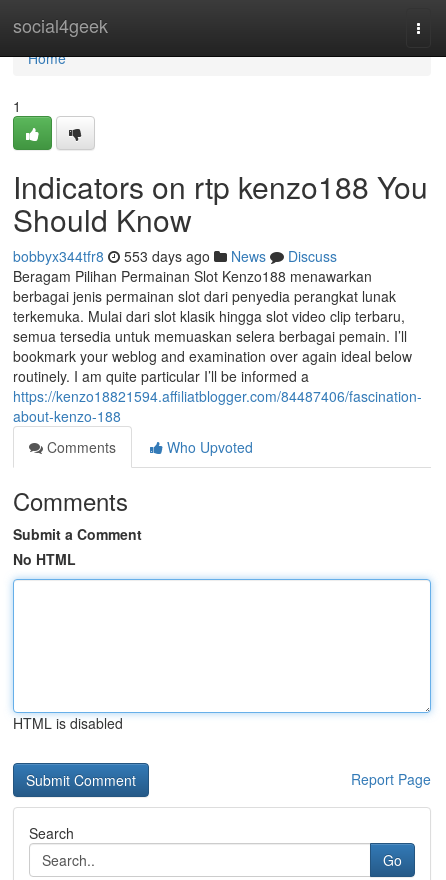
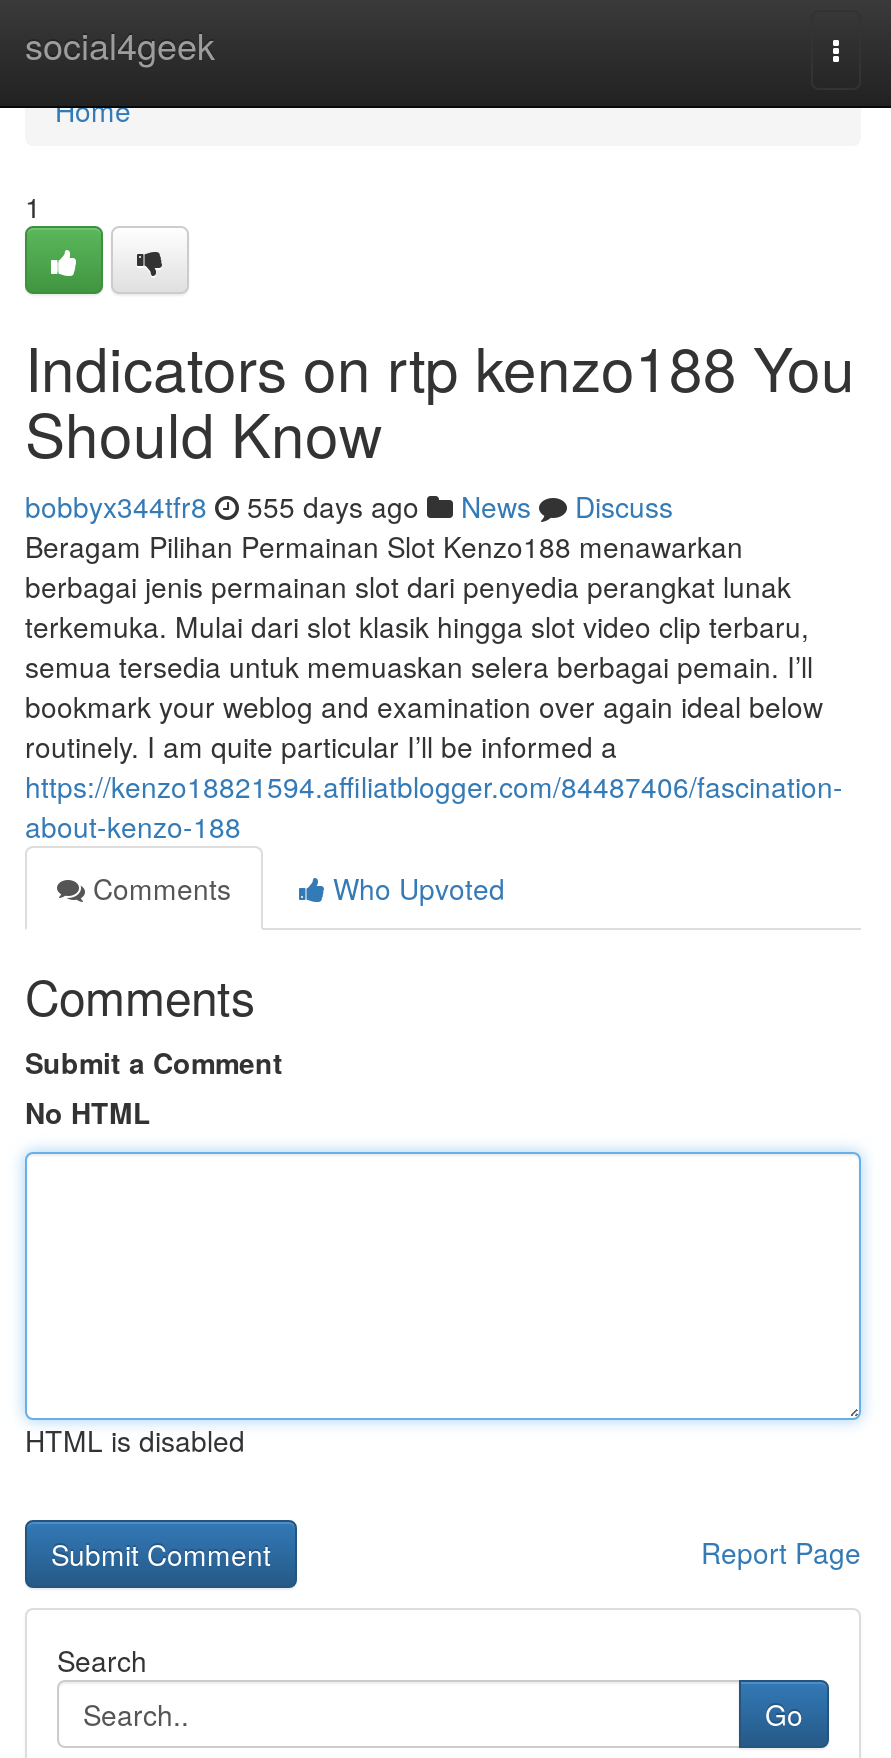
- bobbyx344tfr8 553 days ago News Discuss
+ bobbyx344tfr8 555 days ago News Discuss
